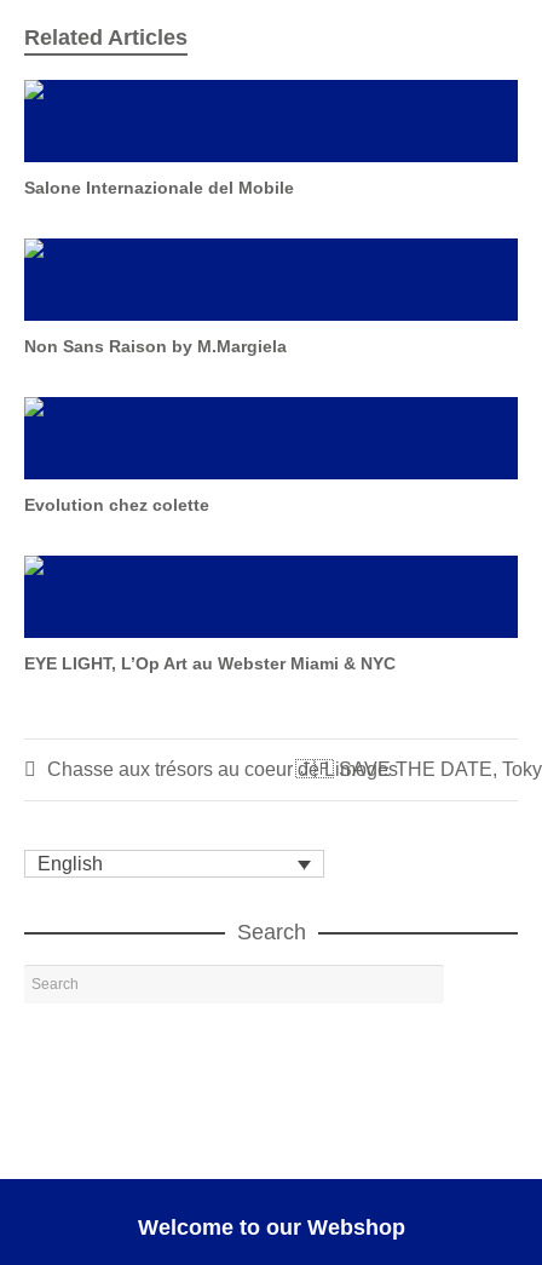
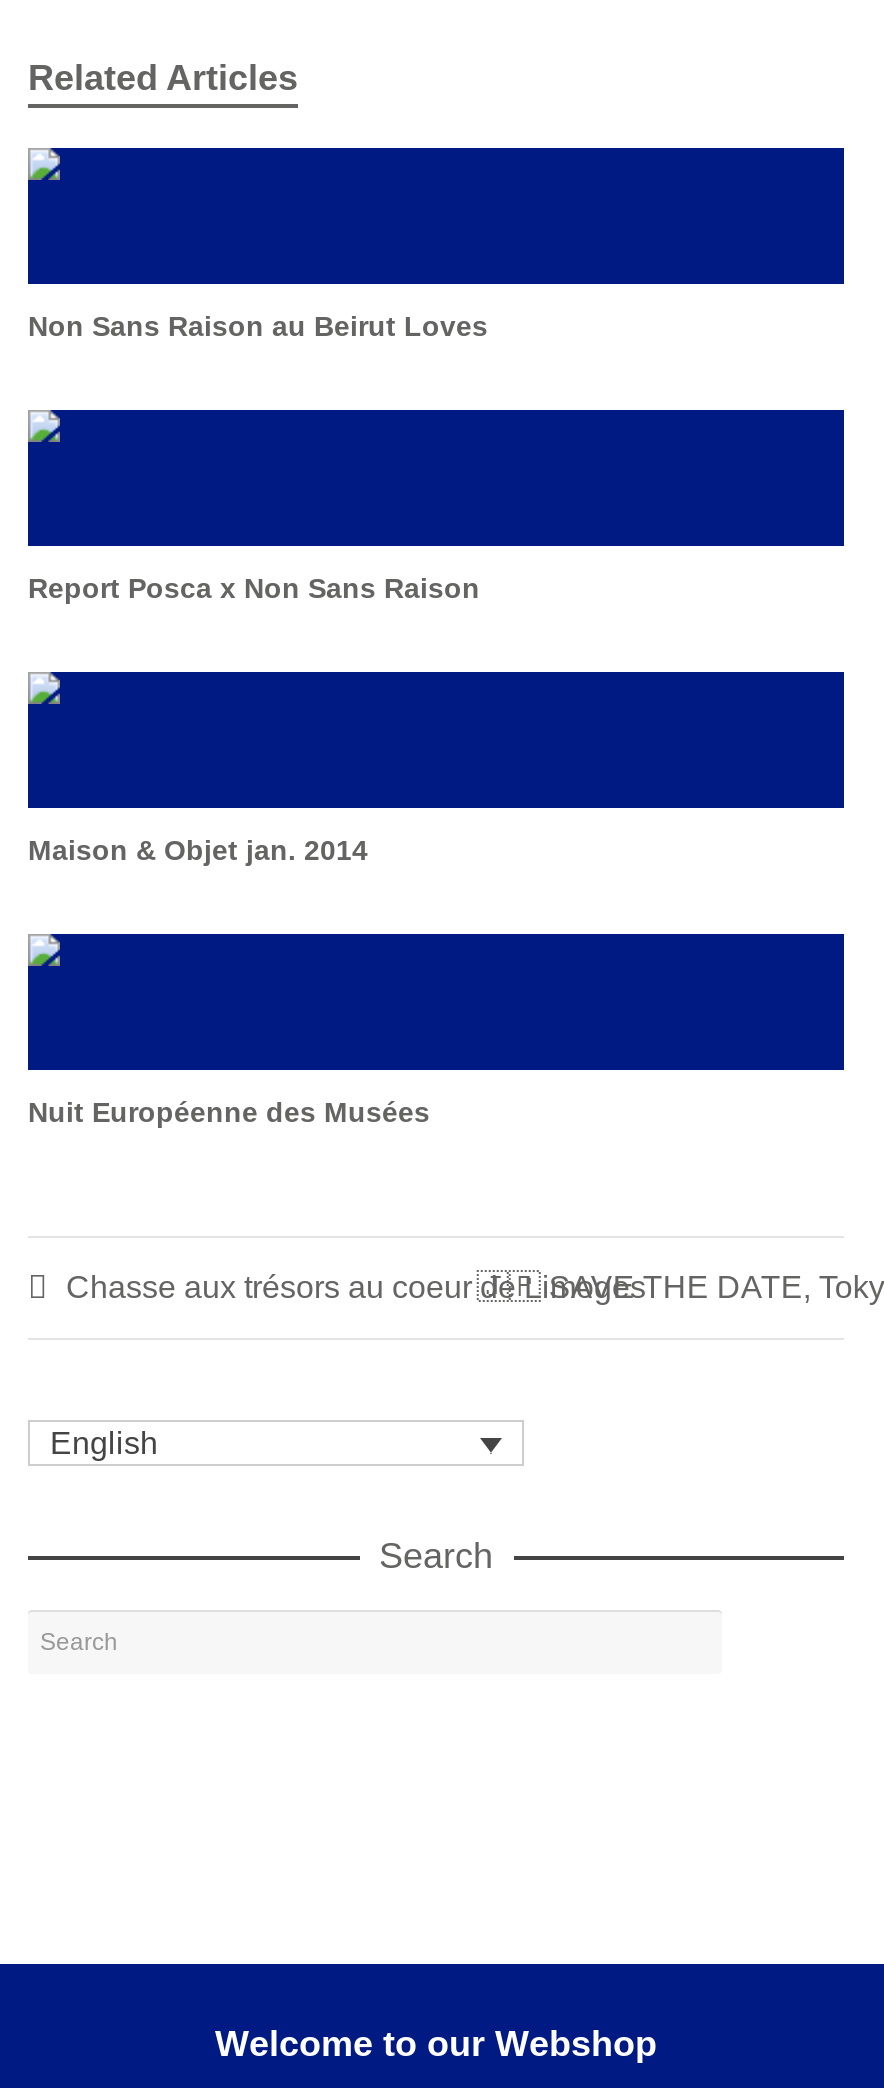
- Salone Internazionale del Mobile
+ Non Sans Raison au Beirut Loves

- Non Sans Raison by M.Margiela
+ Report Posca x Non Sans Raison

- Evolution chez colette
+ Maison & Objet jan. 2014

- EYE LIGHT, L’Op Art au Webster Miami & NYC
+ Nuit Européenne des Musées
